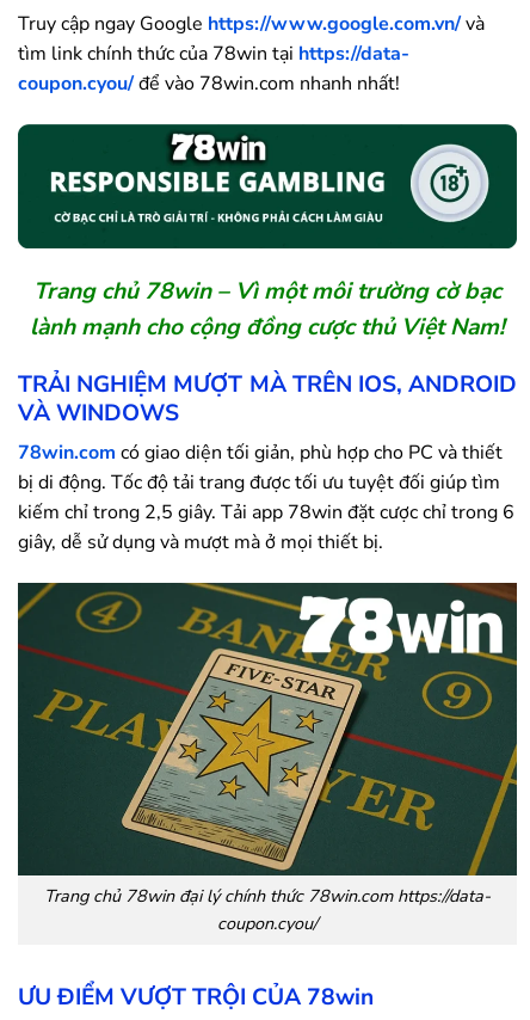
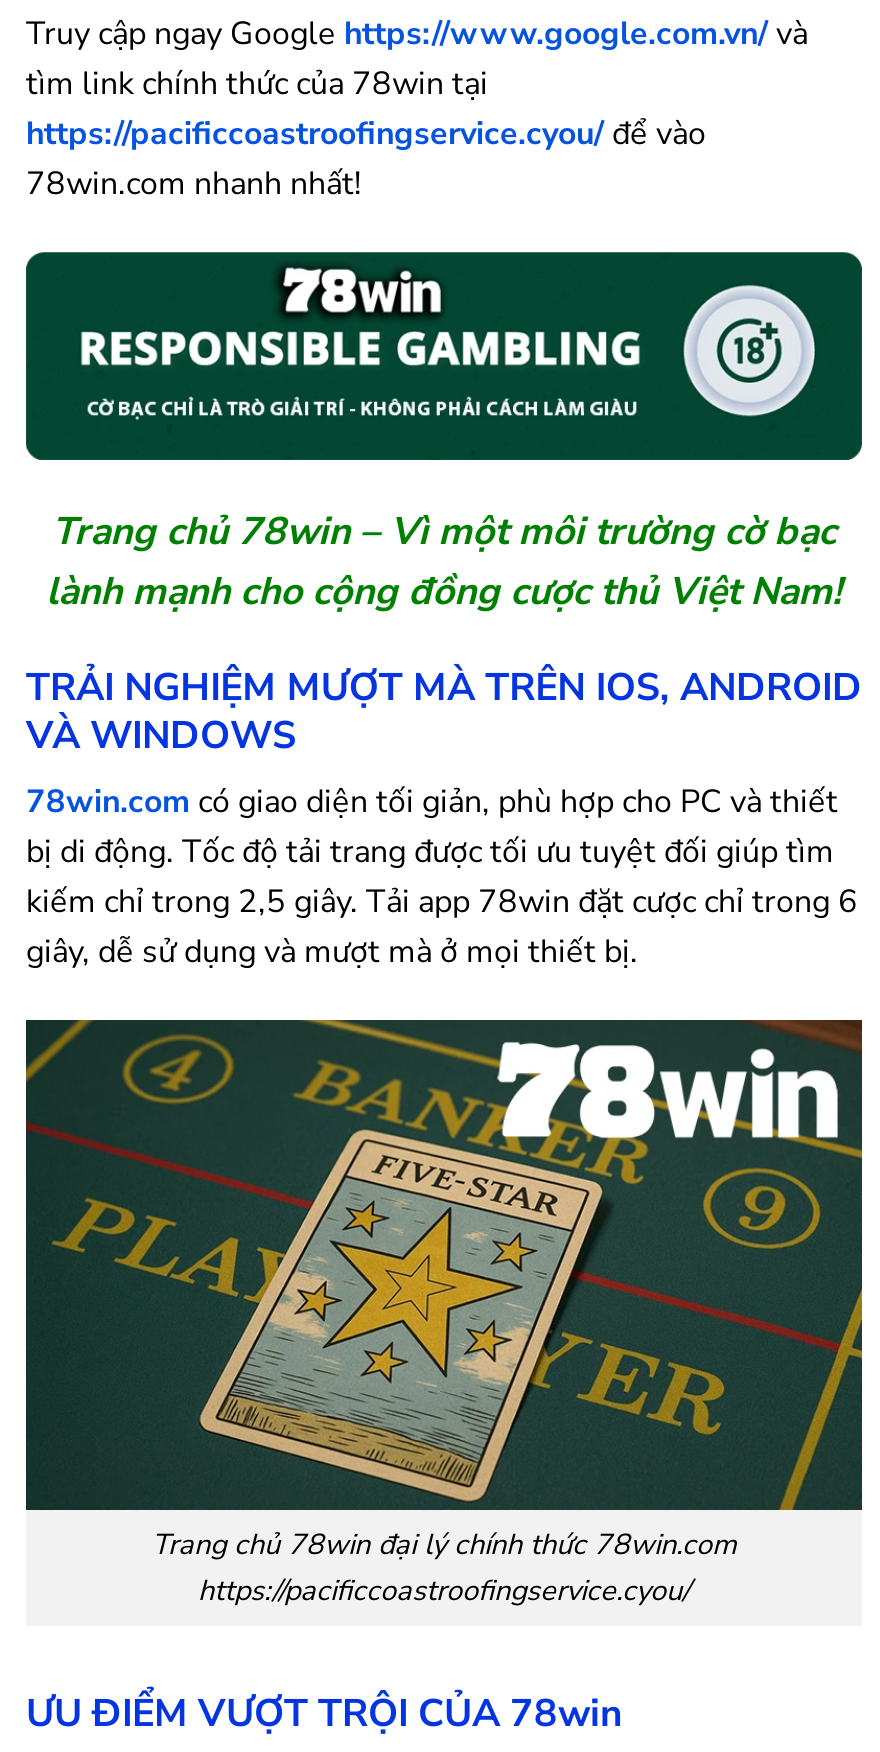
- tìm link chính thức của 78win tại https://data-
- coupon.cyou/ để vào 78win.com nhanh nhất!
+ tìm link chính thức của 78win tại
+ https://pacificcoastroofingservice.cyou/ để vào
+ 78win.com nhanh nhất!

- Trang chủ 78win đại lý chính thức 78win.com https://data-
- coupon.cyou/
+ Trang chủ 78win đại lý chính thức 78win.com
+ https://pacificcoastroofingservice.cyou/
